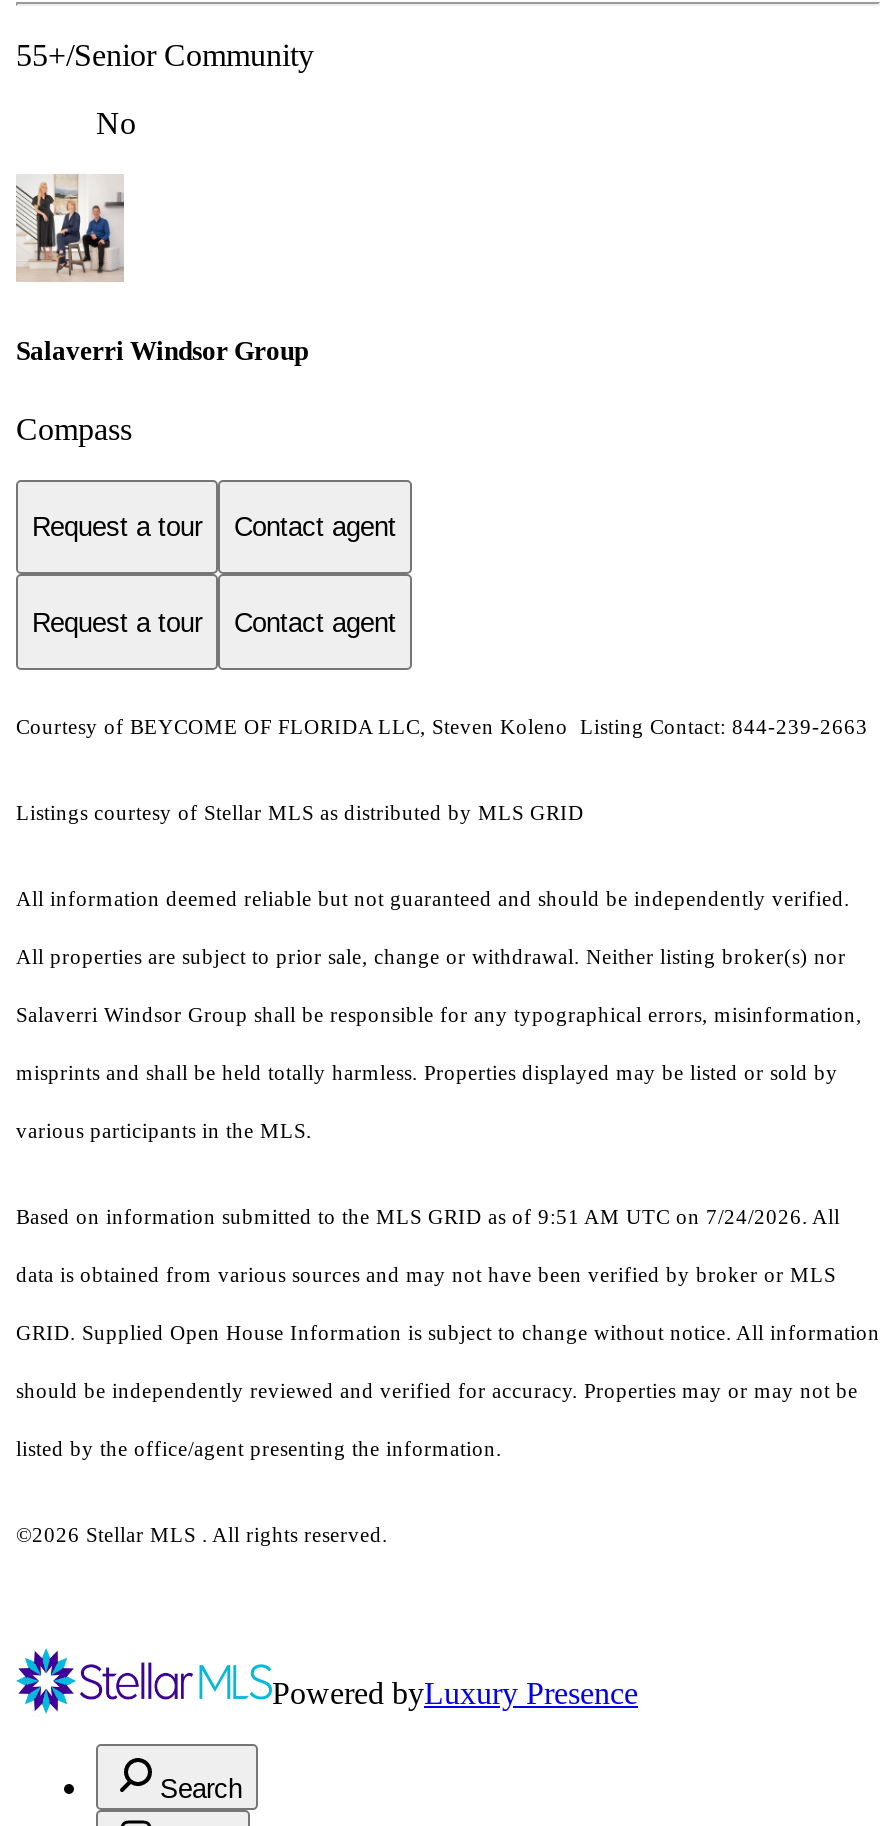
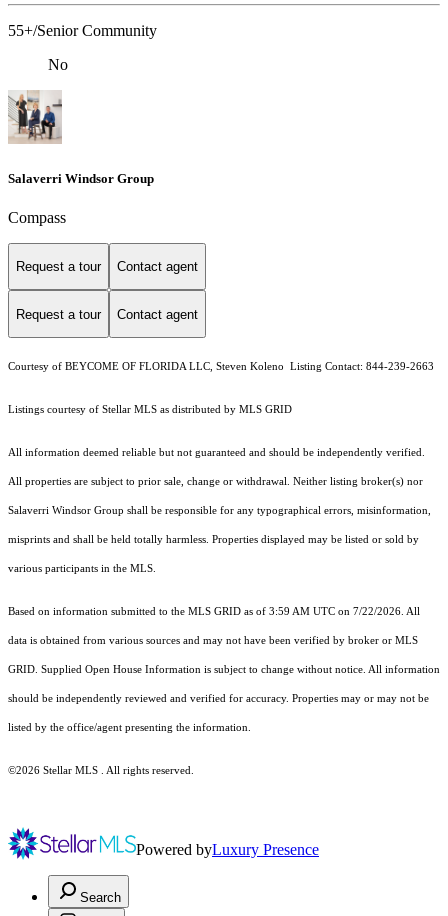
- Based on information submitted to the MLS GRID as of 9:51 AM UTC on 7/24/2026. All
+ Based on information submitted to the MLS GRID as of 3:59 AM UTC on 7/22/2026. All
